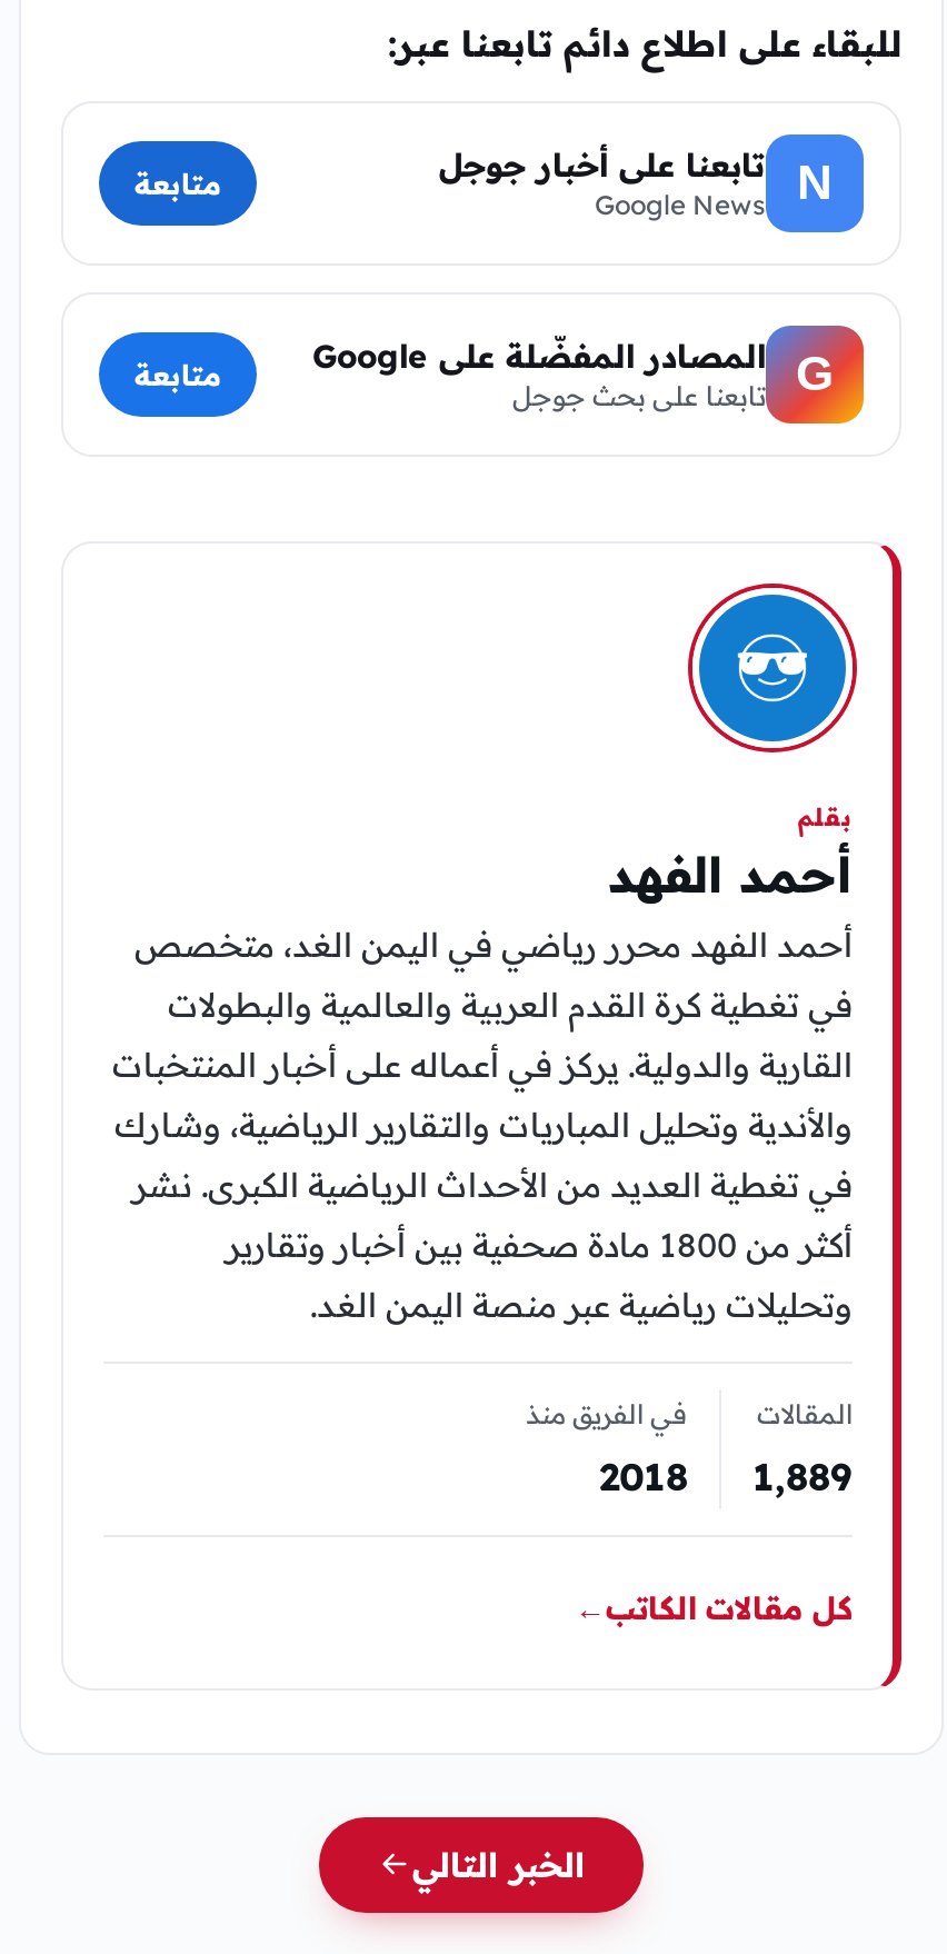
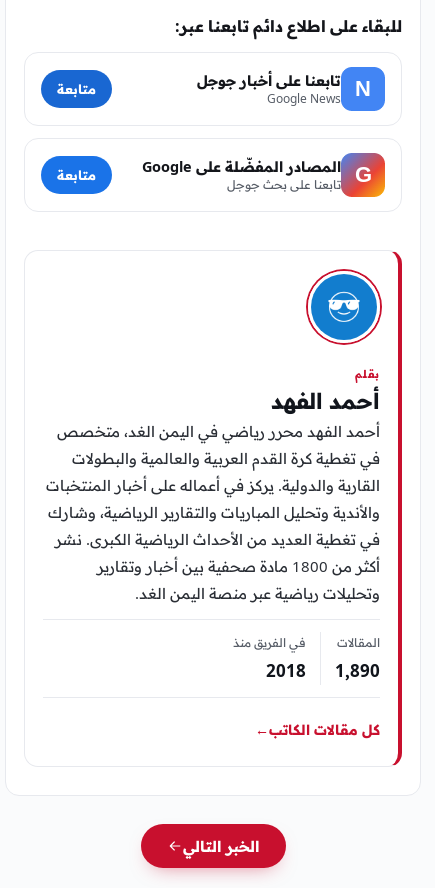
- 2018 1٬889
+ 2018 1٬890
